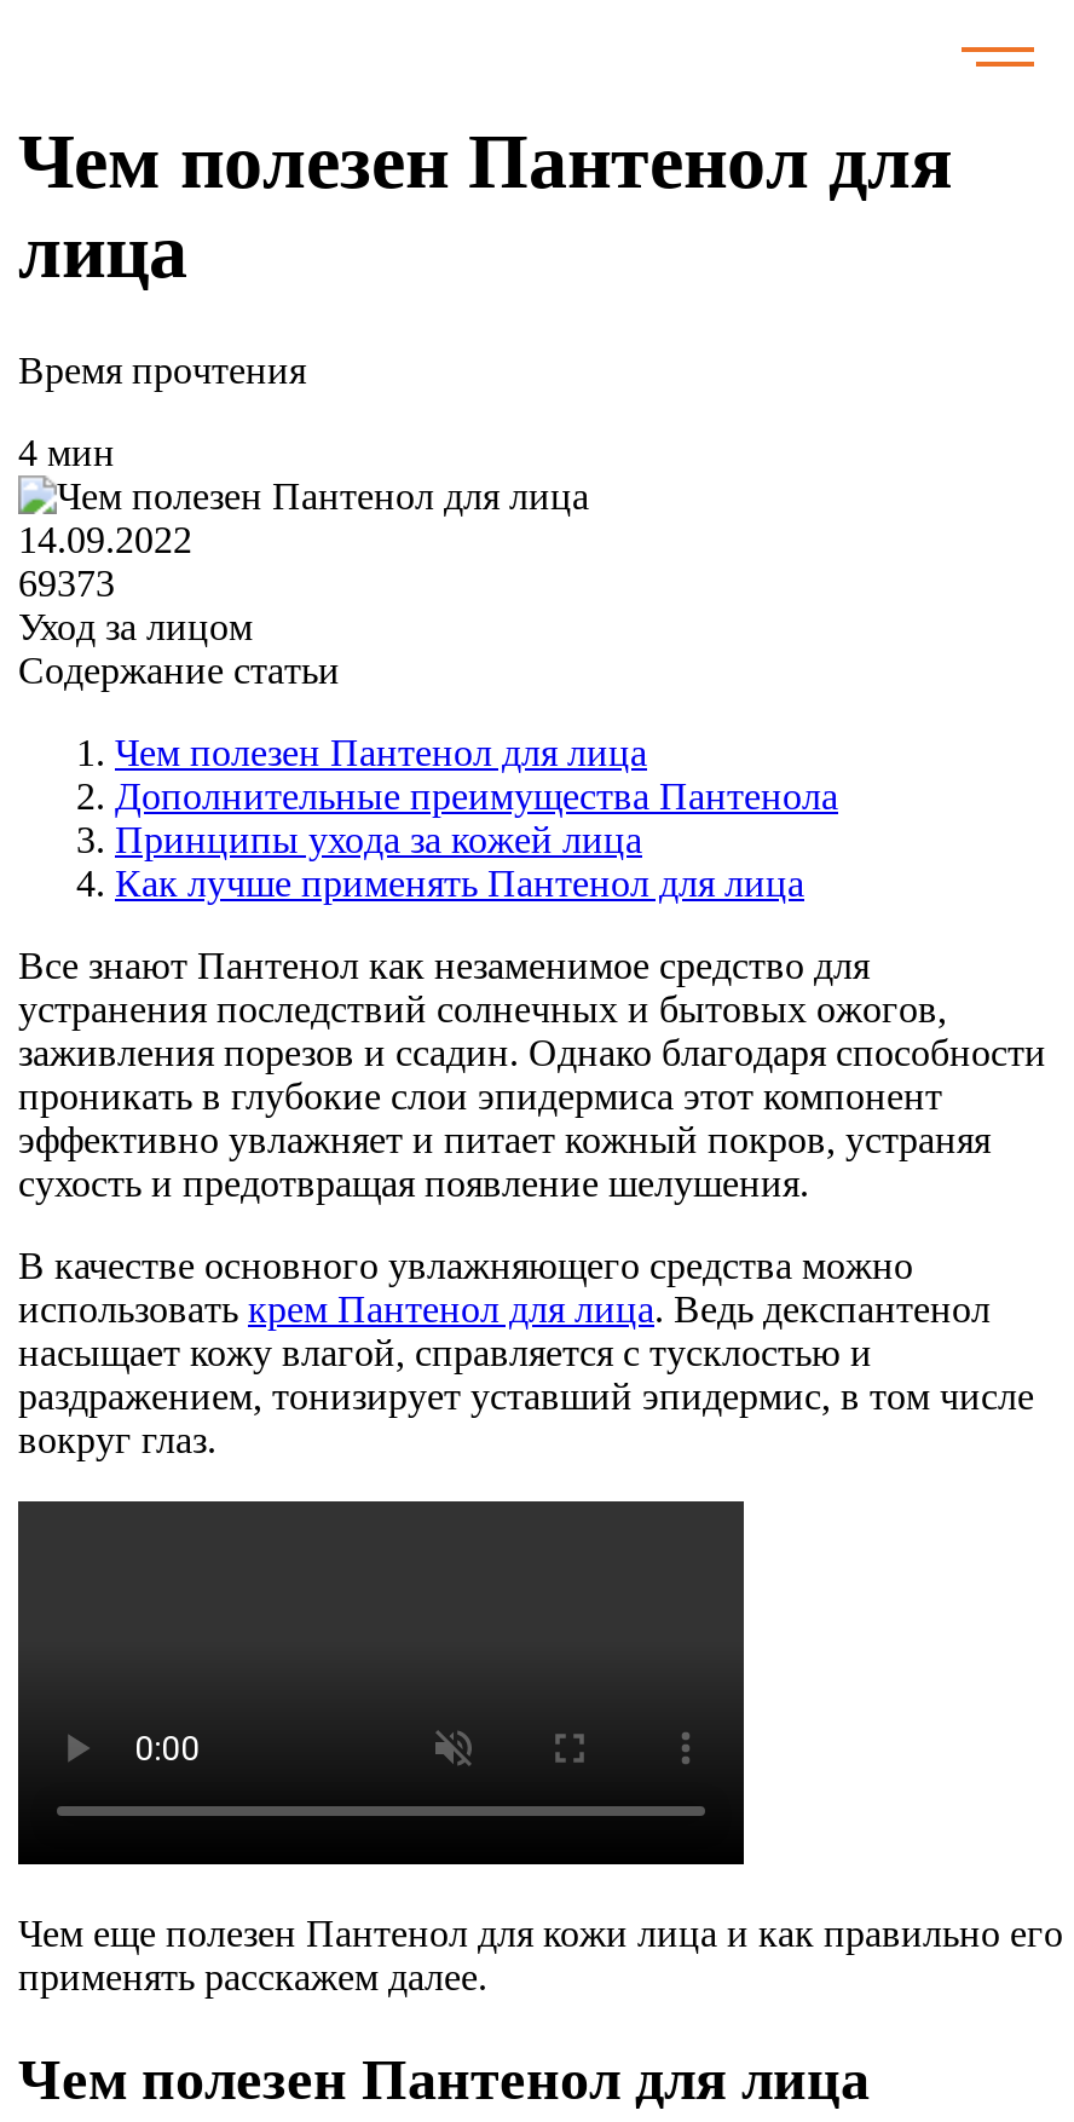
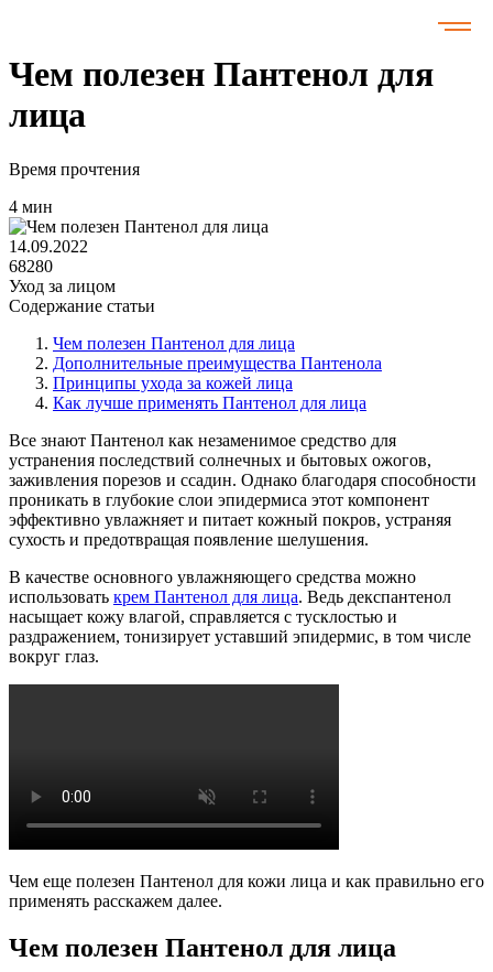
- 69373
+ 68280
